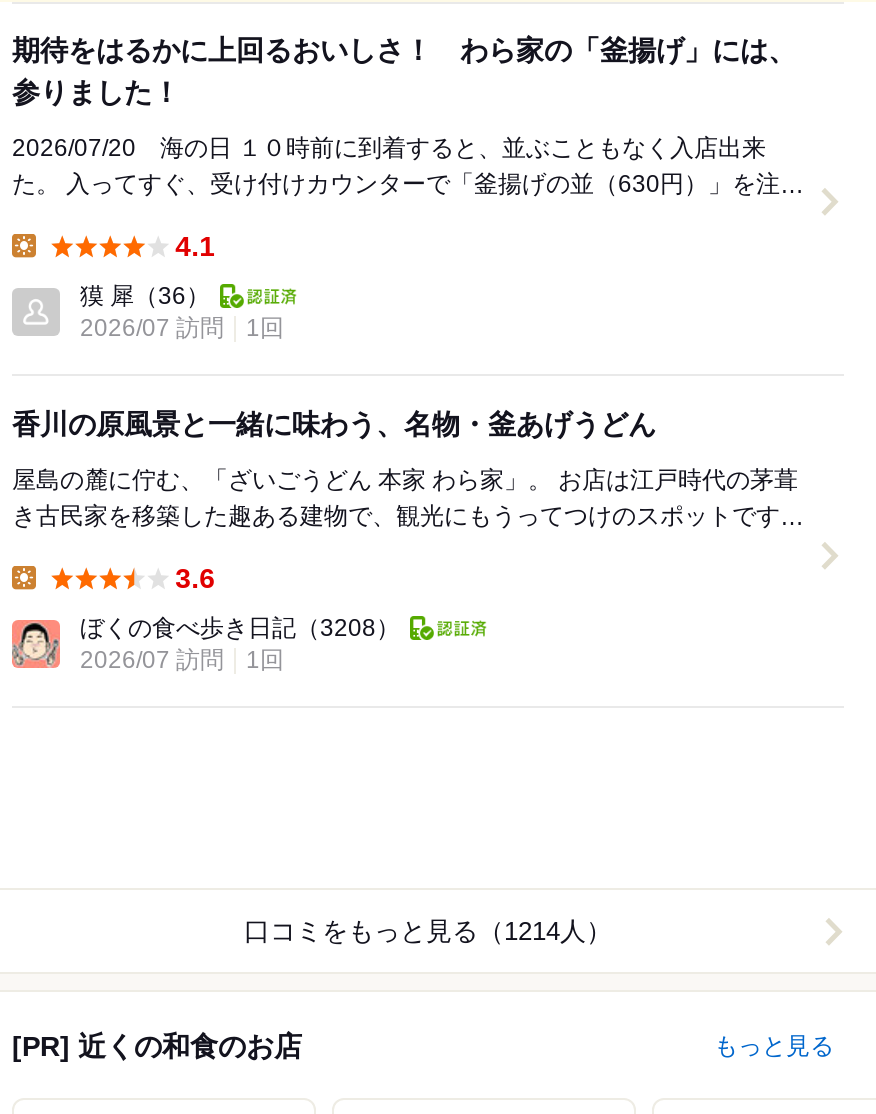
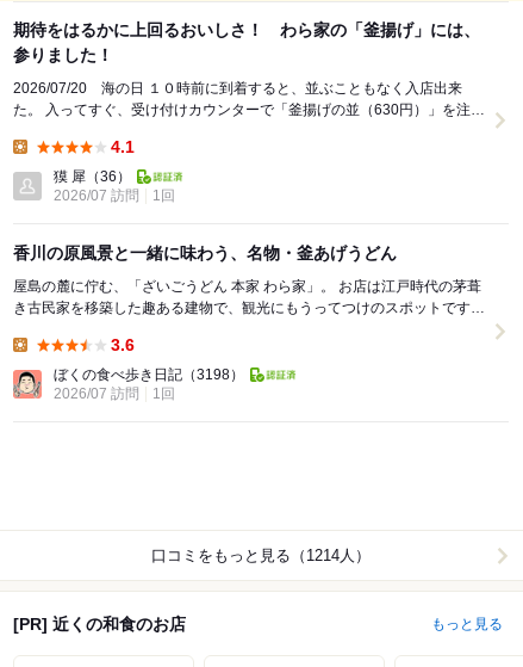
- ぼくの食べ歩き日記（3208）
+ ぼくの食べ歩き日記（3198）
